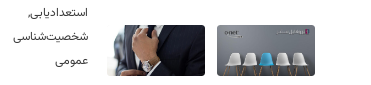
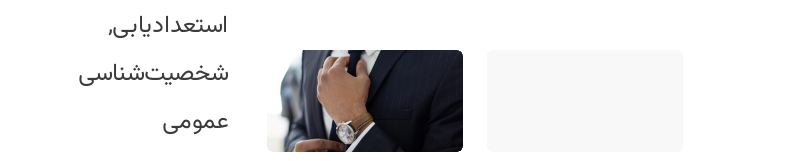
- [image]
